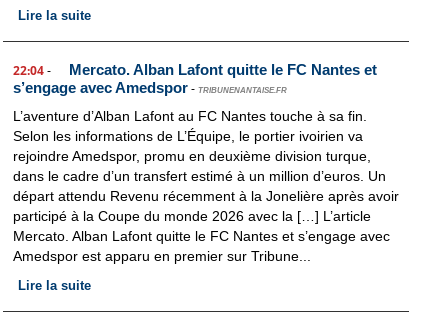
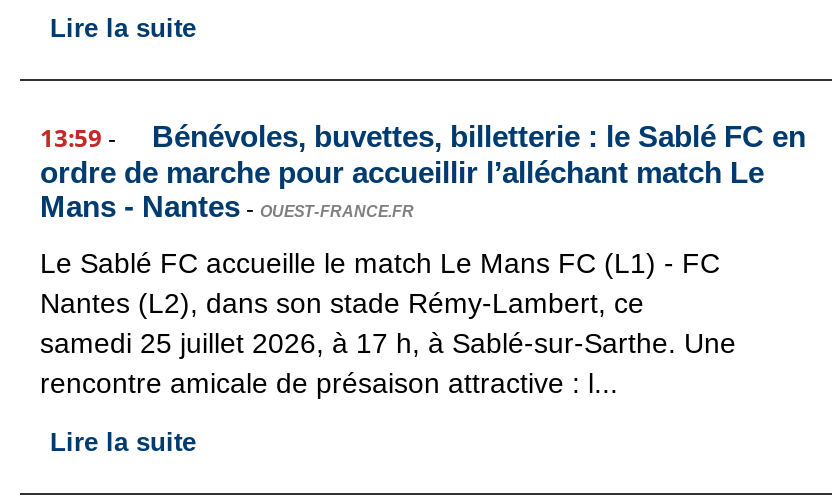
- 22:04 -
- Mercato. Alban Lafont quitte le FC Nantes et
- s’engage avec Amedspor - TRIBUNENANTAISE.FR
+ 13:59 -
+ Bénévoles, buvettes, billetterie : le Sablé FC en
+ ordre de marche pour accueillir l’alléchant match Le
+ Mans - Nantes - OUEST-FRANCE.FR

- L’aventure d’Alban Lafont au FC Nantes touche à sa fin.
- Selon les informations de L’Équipe, le portier ivoirien va
- rejoindre Amedspor, promu en deuxième division turque,
- dans le cadre d’un transfert estimé à un million d’euros. Un
- départ attendu Revenu récemment à la Jonelière après avoir
- participé à la Coupe du monde 2026 avec la […] L’article
- Mercato. Alban Lafont quitte le FC Nantes et s’engage avec
- Amedspor est apparu en premier sur Tribune...
+ Le Sablé FC accueille le match Le Mans FC (L1) - FC
+ Nantes (L2), dans son stade Rémy-Lambert, ce
+ samedi 25 juillet 2026, à 17 h, à Sablé-sur-Sarthe. Une
+ rencontre amicale de présaison attractive : l...
